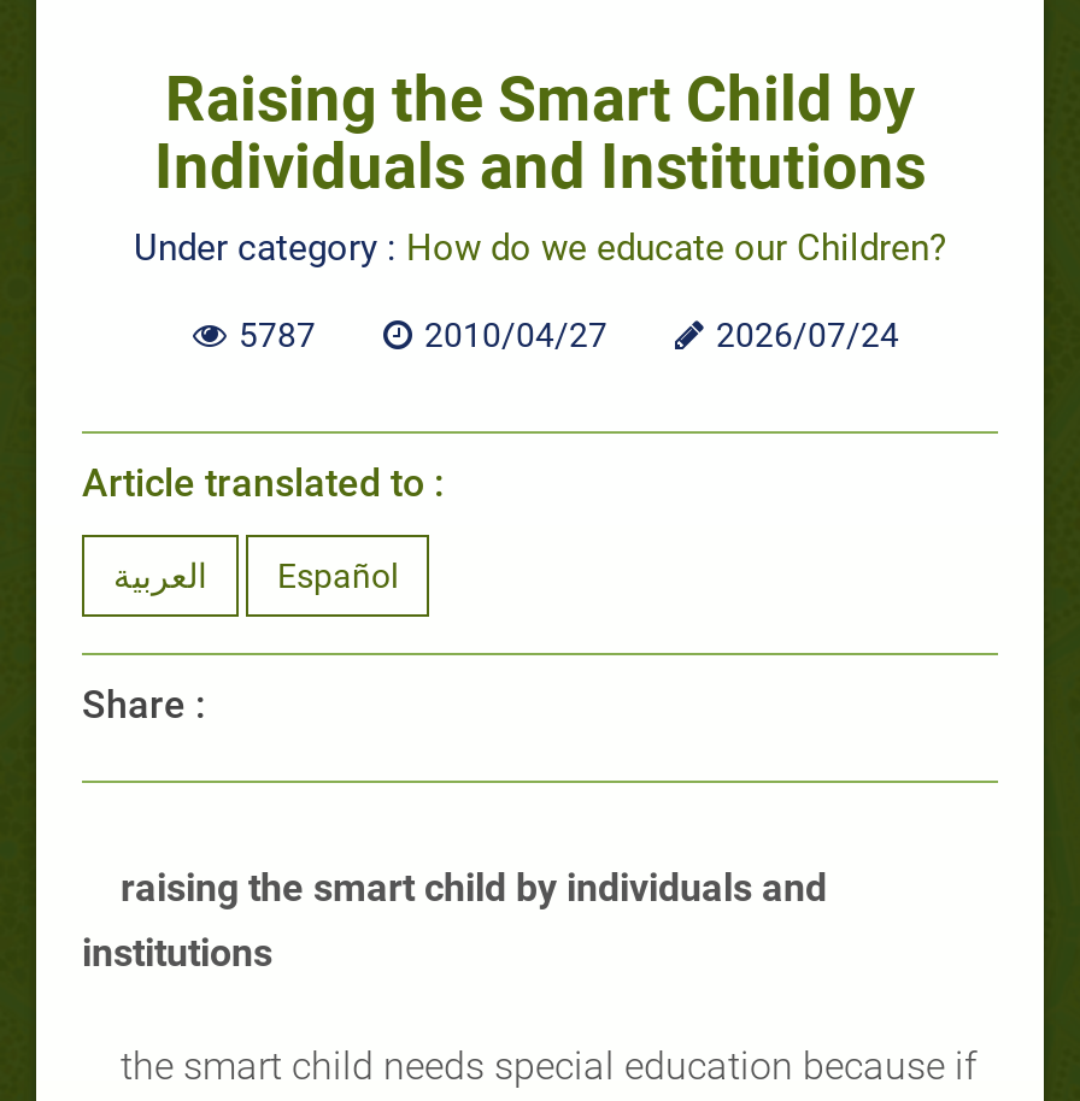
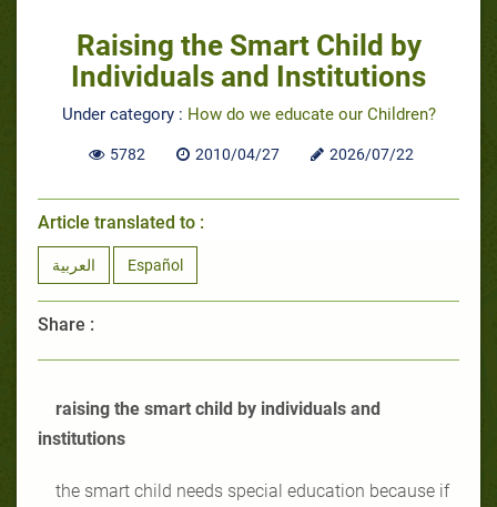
- 5787
+ 5782

- 2026/07/24
+ 2026/07/22
